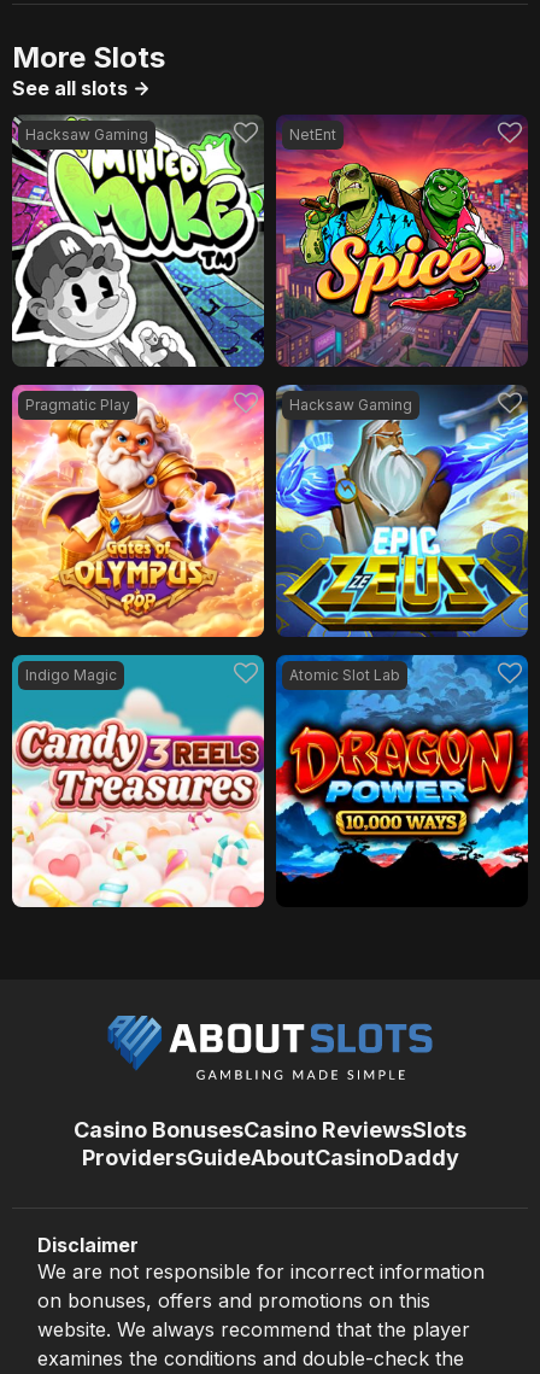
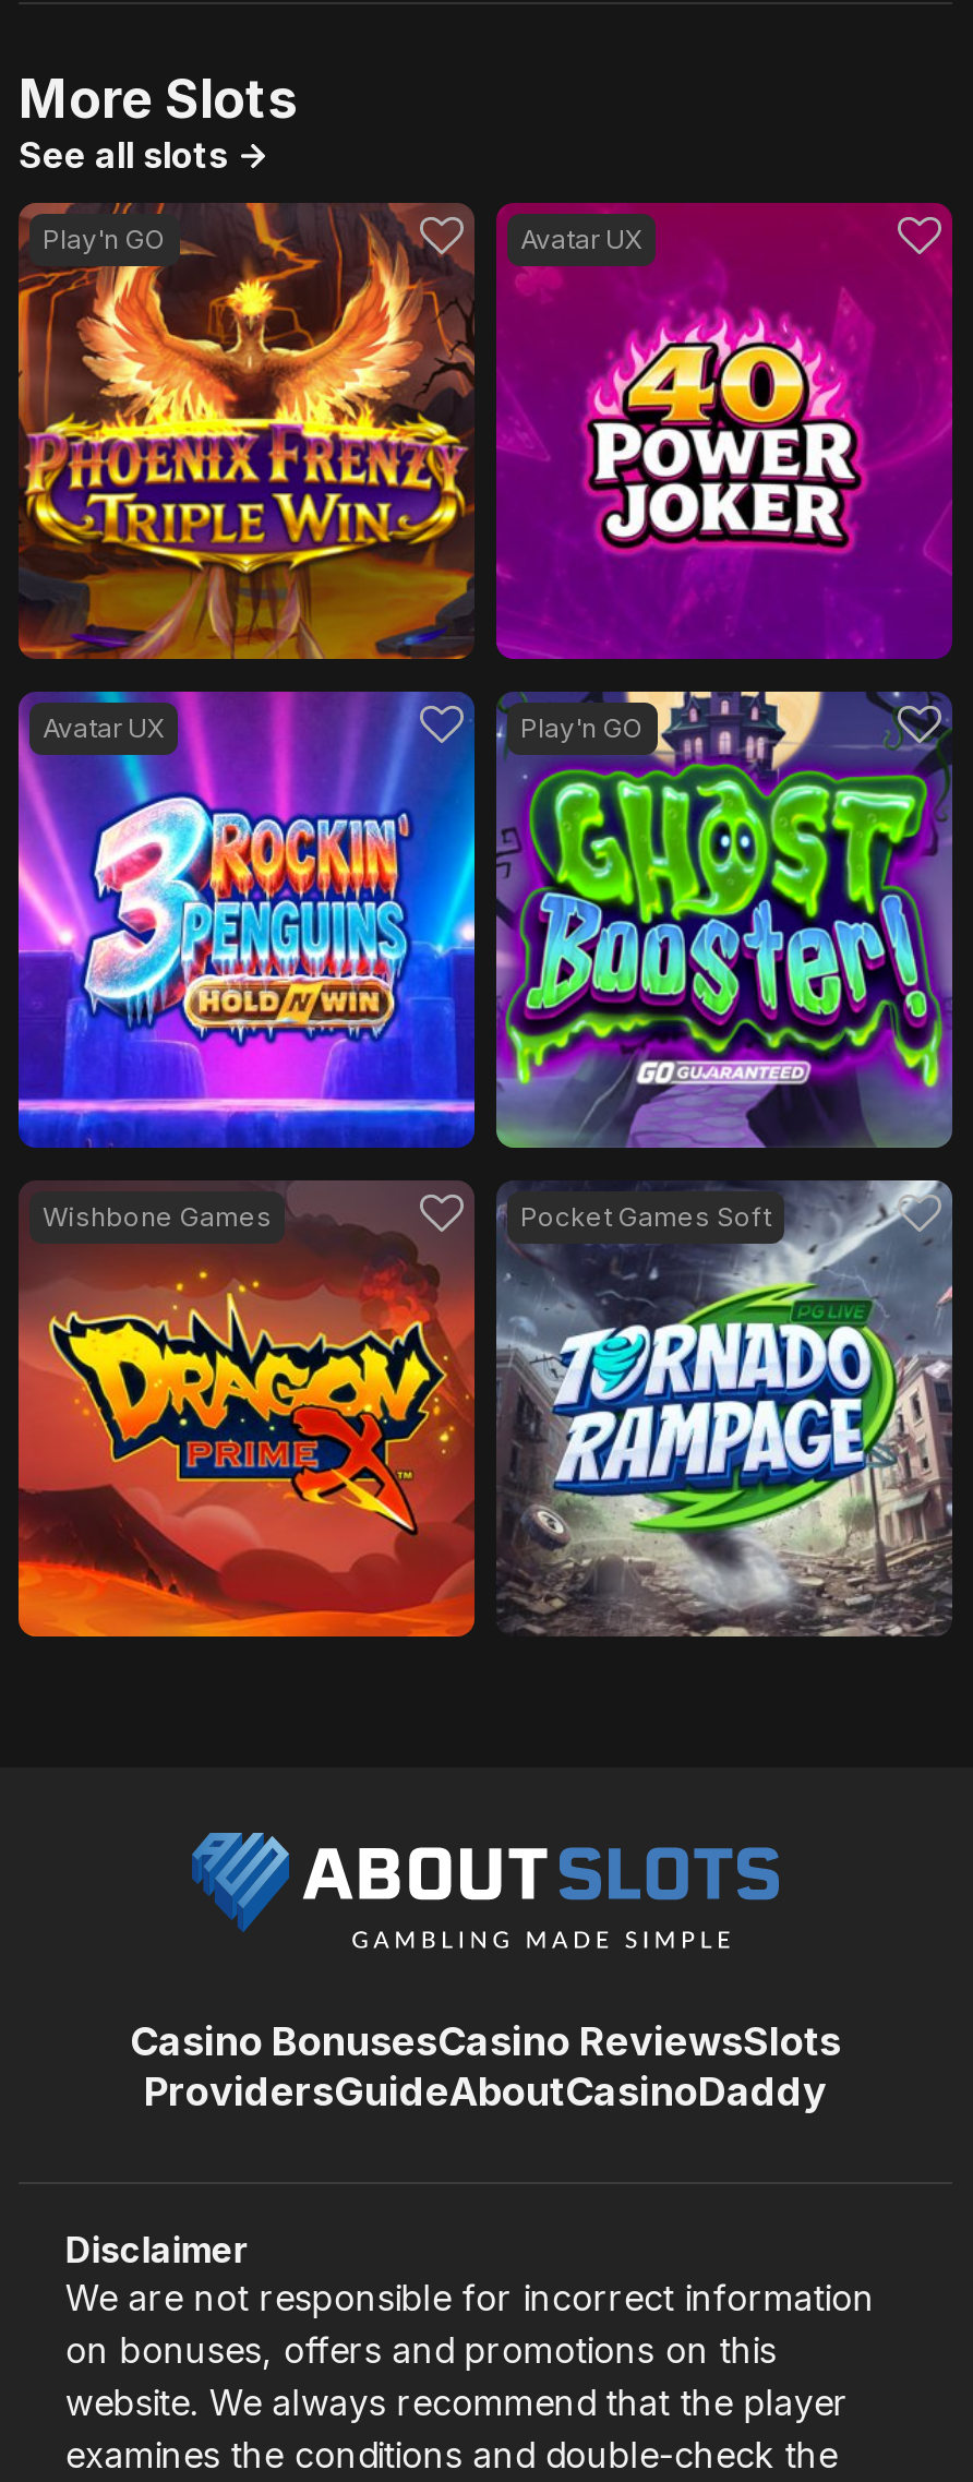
- [image]
- Hacksaw Gaming
- NetEnt
+ [image]
+ Play'n GO
+ Avatar UX

- [image]
- Pragmatic Play
- Hacksaw Gaming
+ [image]
+ Avatar UX
+ Play'n GO

- [image]
- Indigo Magic
- Atomic Slot Lab
+ [image]
+ Wishbone Games
+ Pocket Games Soft

- [image]
+ [image]

- [image]
+ [image]

- [image]
+ [image]
